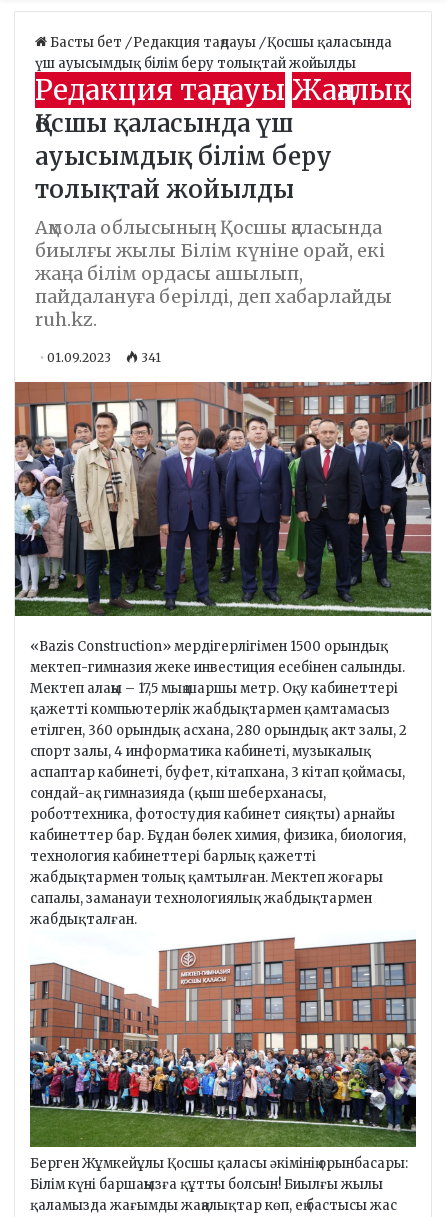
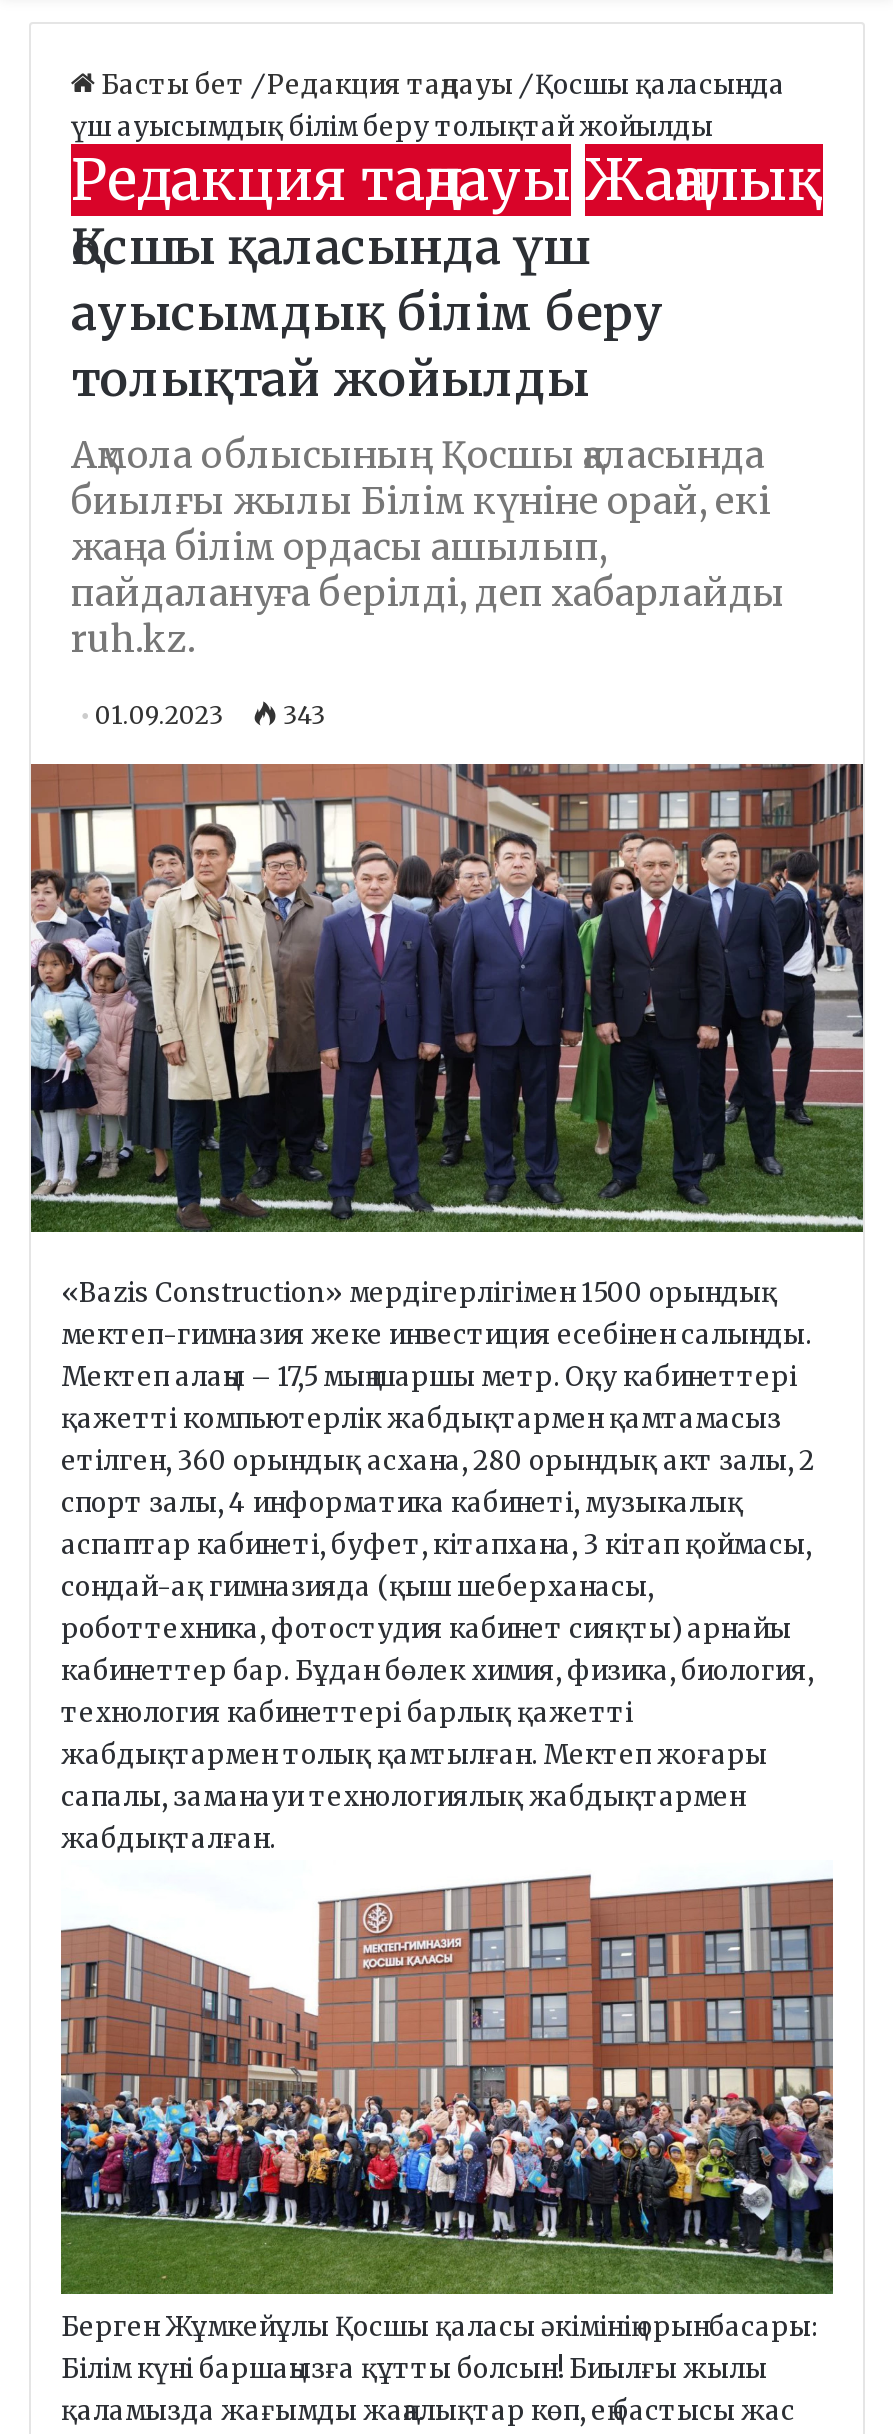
- 01.09.2023 341
+ 01.09.2023 343
